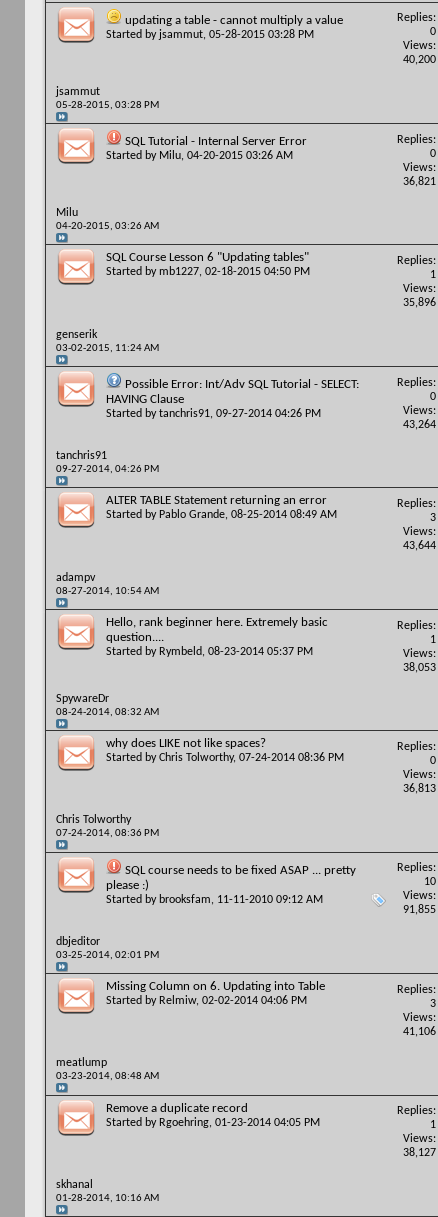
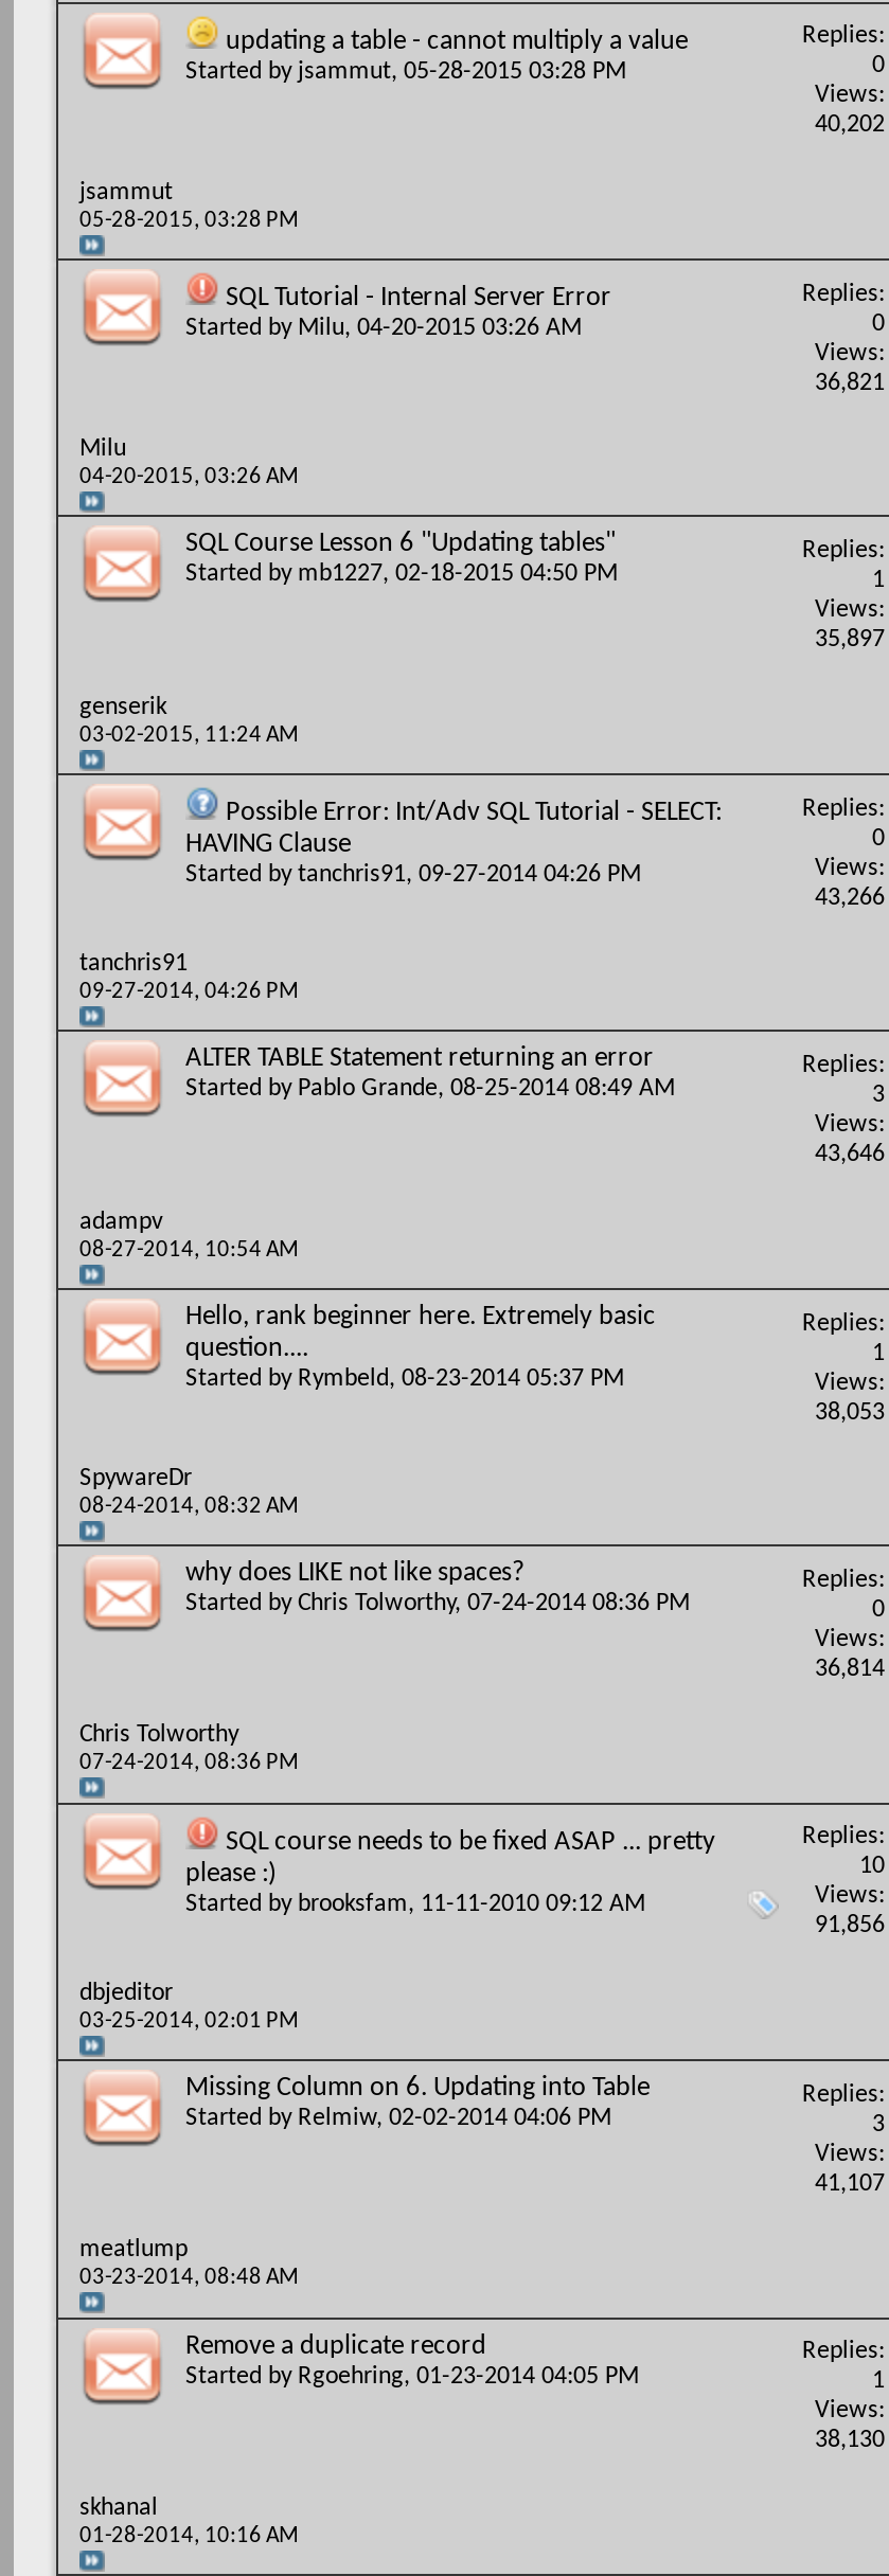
- 40,200
+ 40,202

- 35,896
+ 35,897

- 43,264
+ 43,266

- 43,644
+ 43,646

- 36,813
+ 36,814

- 91,855
+ 91,856

- 41,106
+ 41,107

- 38,127
+ 38,130
